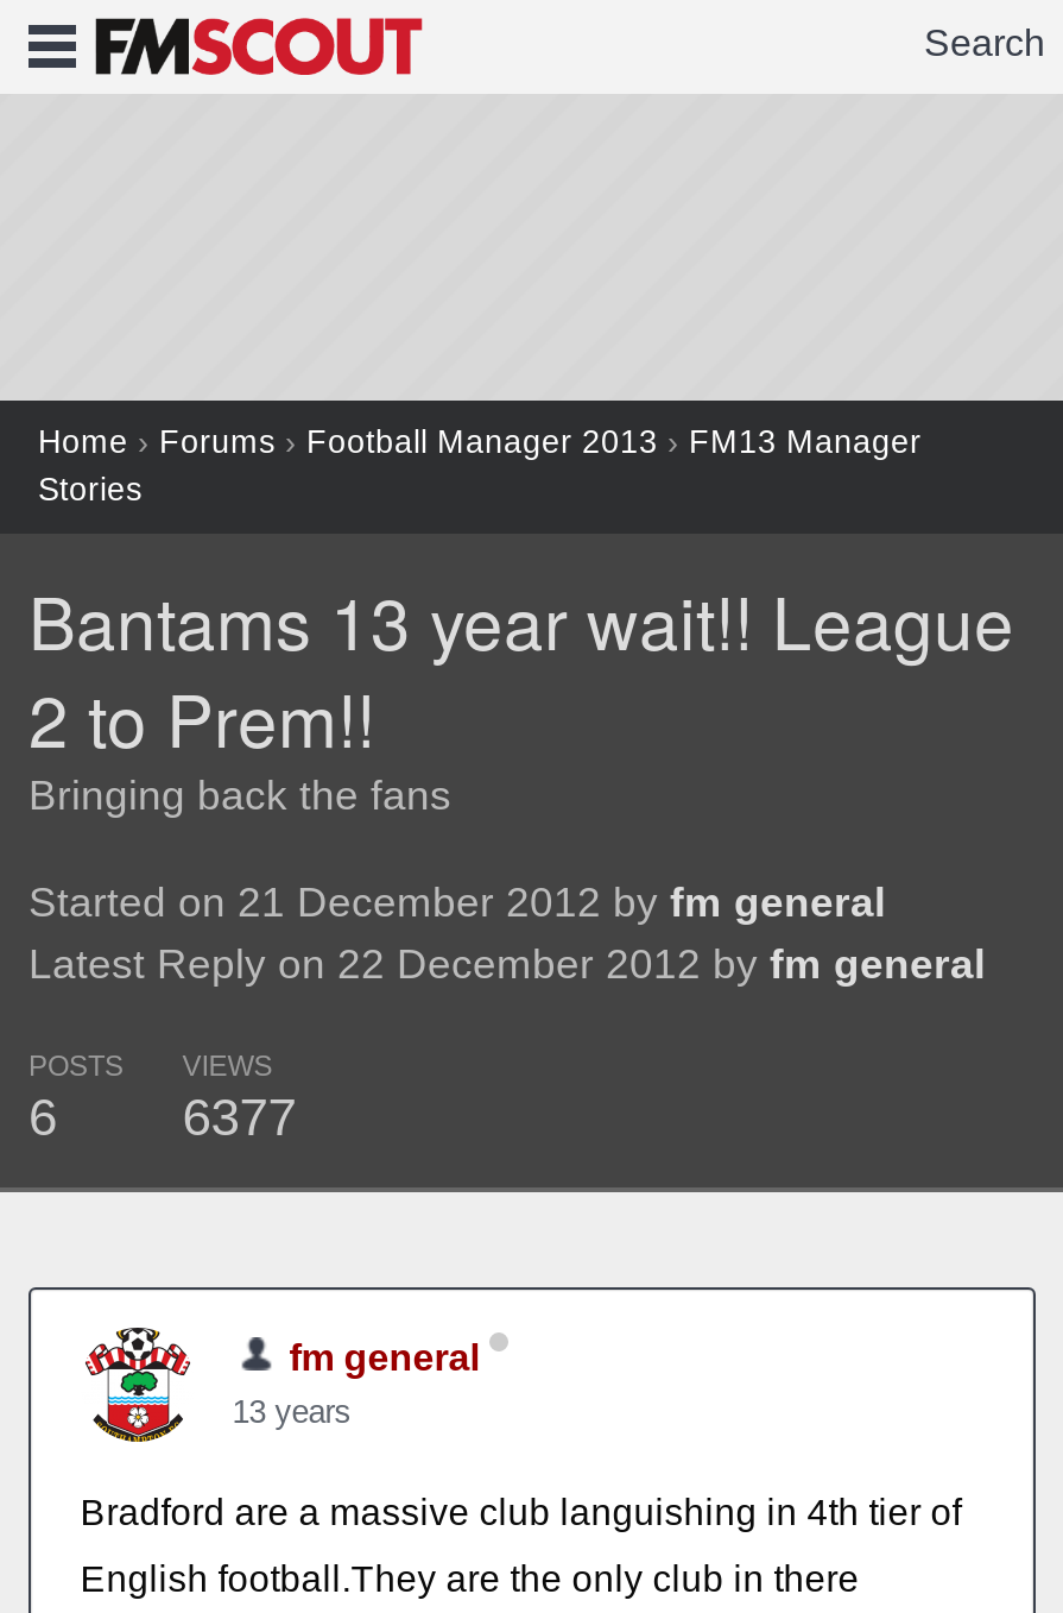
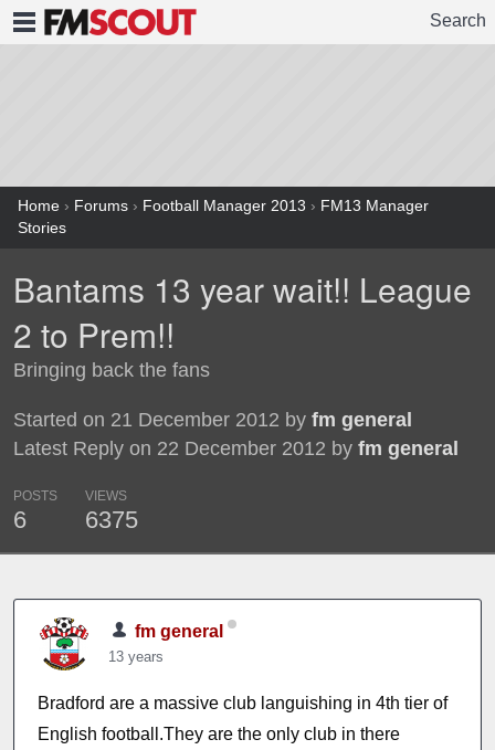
- 6377
+ 6375
